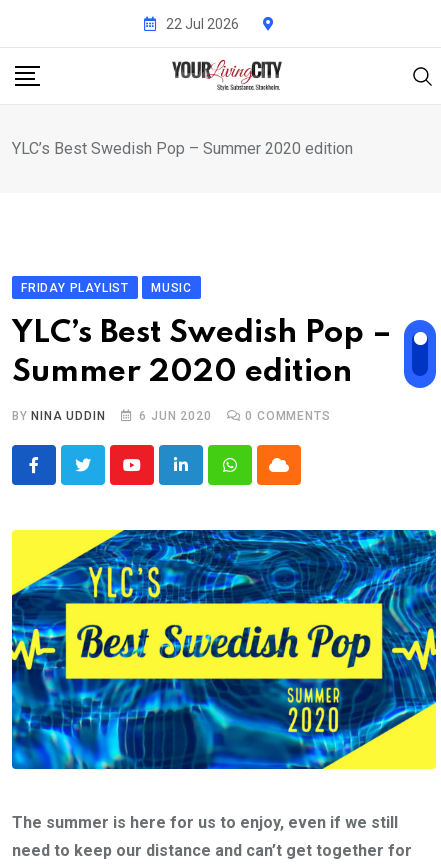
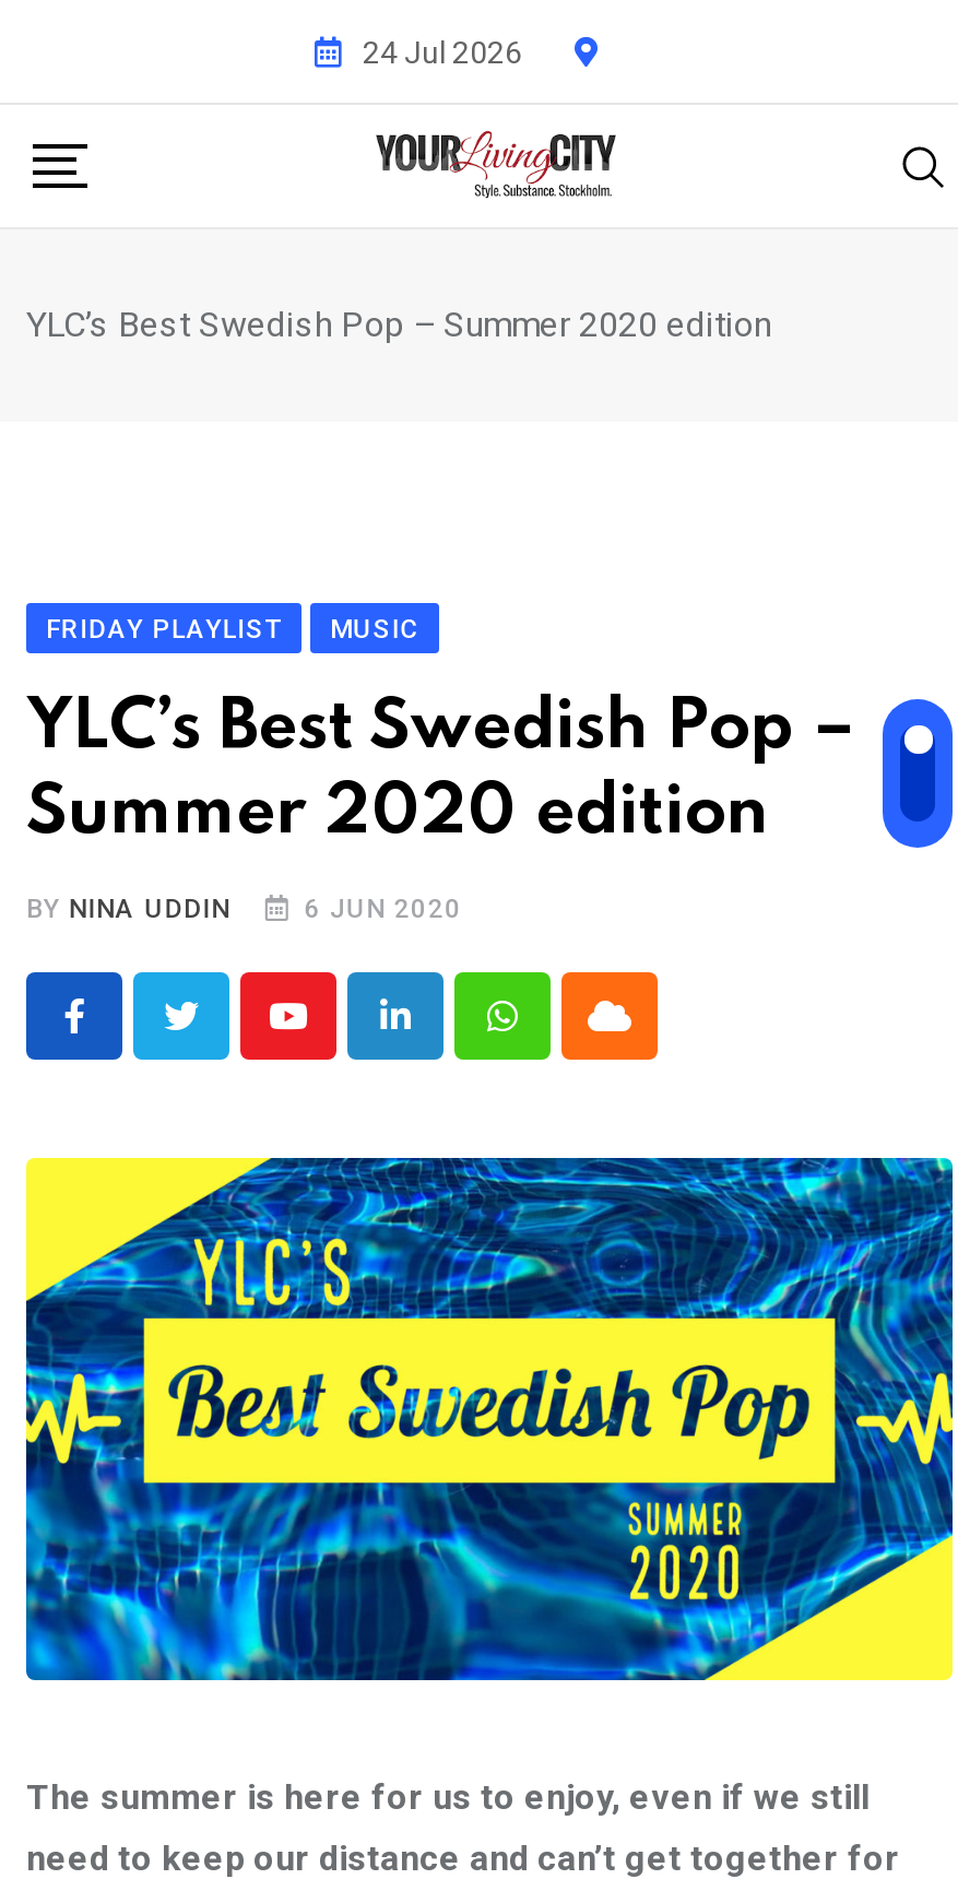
- 22 Jul 2026
+ 24 Jul 2026

- 0 COMMENTS
